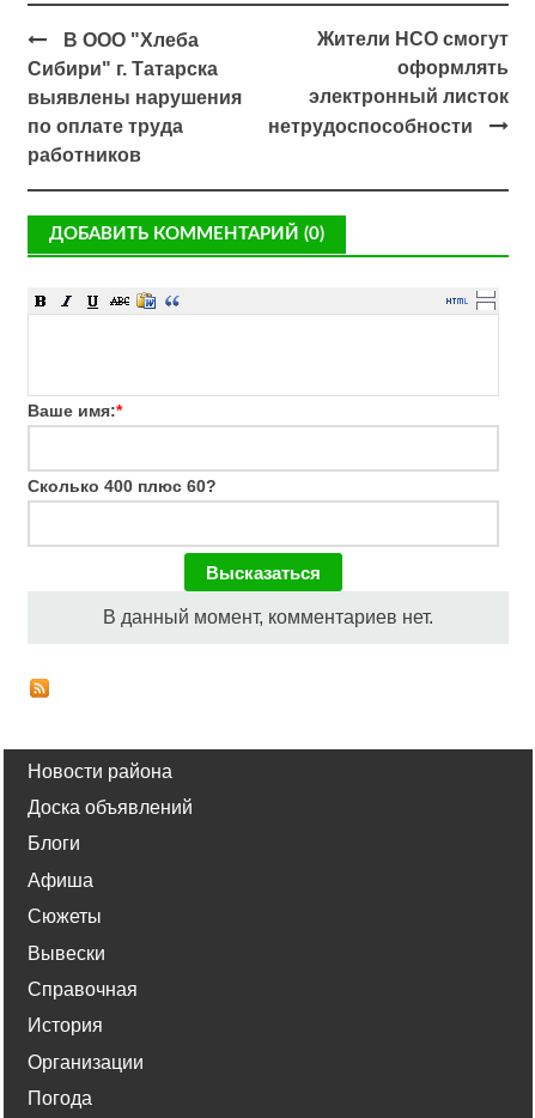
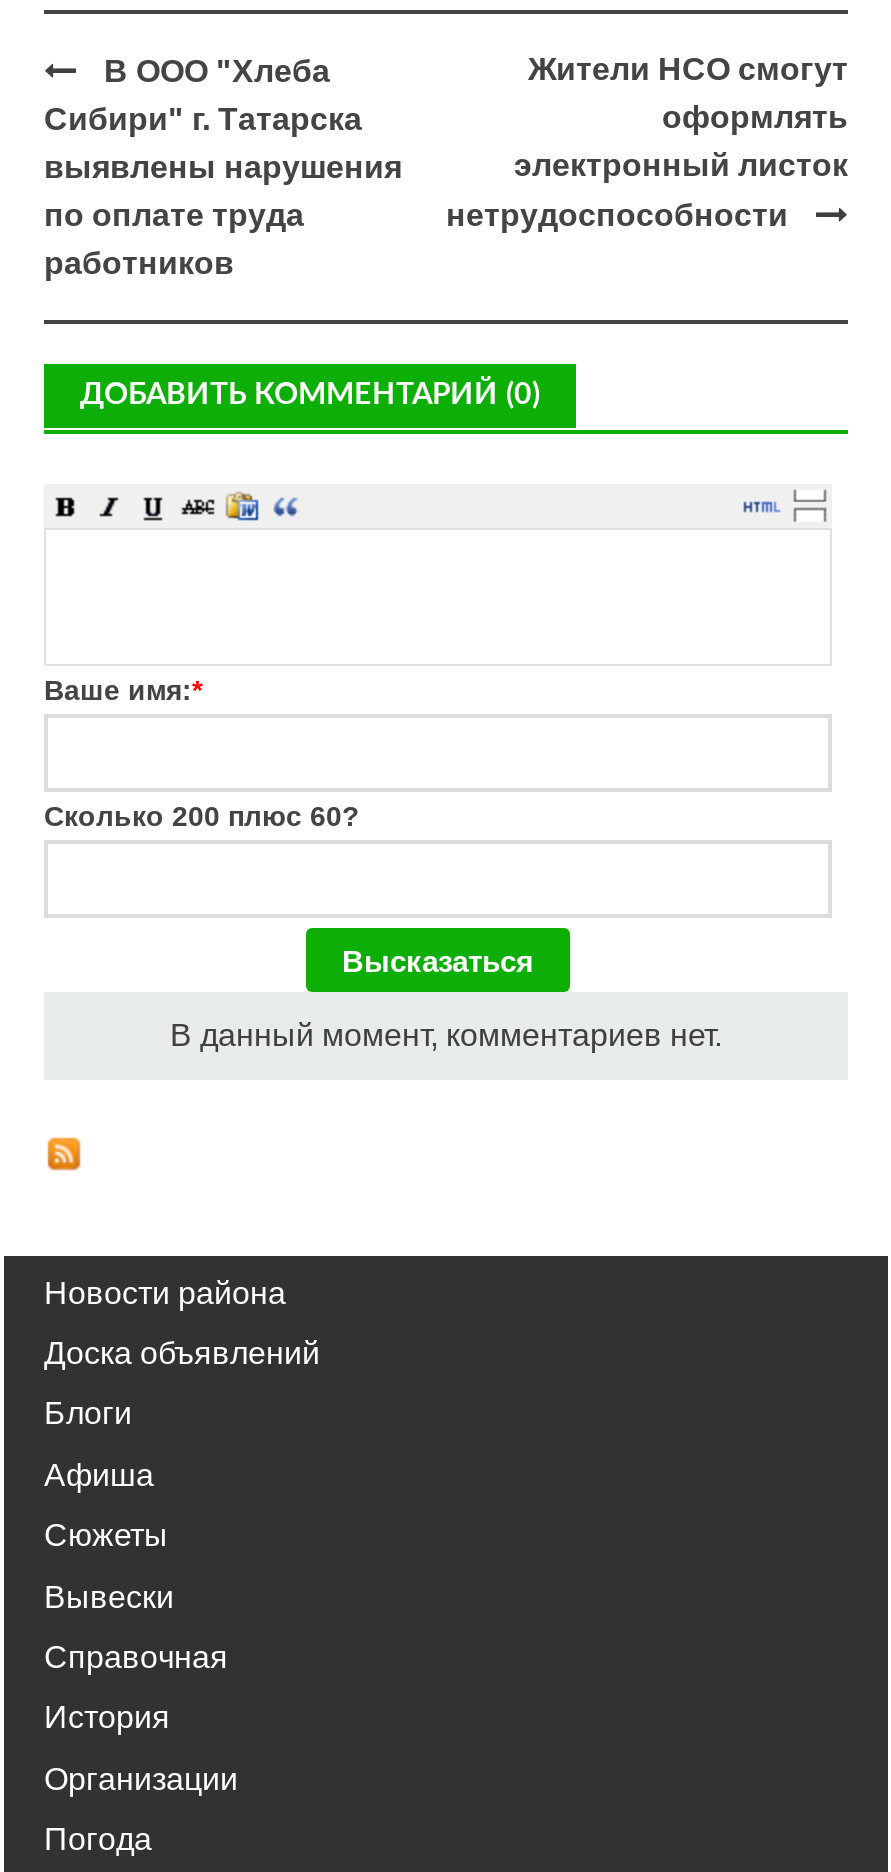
- Сколько 400 плюс 60?
+ Сколько 200 плюс 60?
